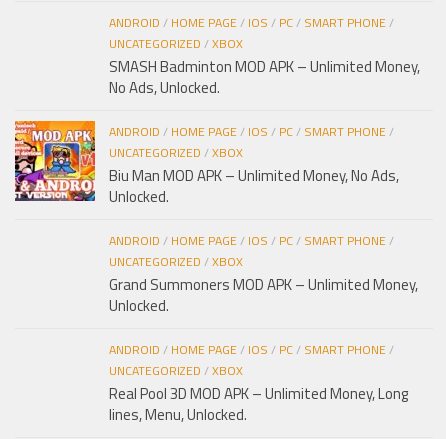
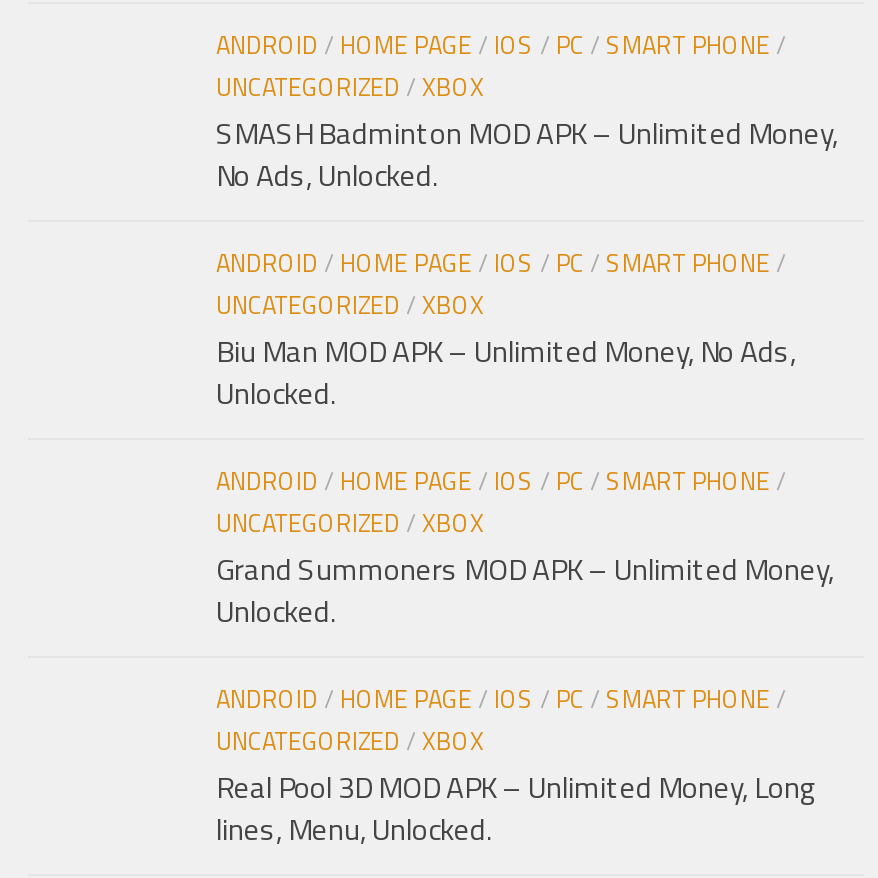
- [image]
